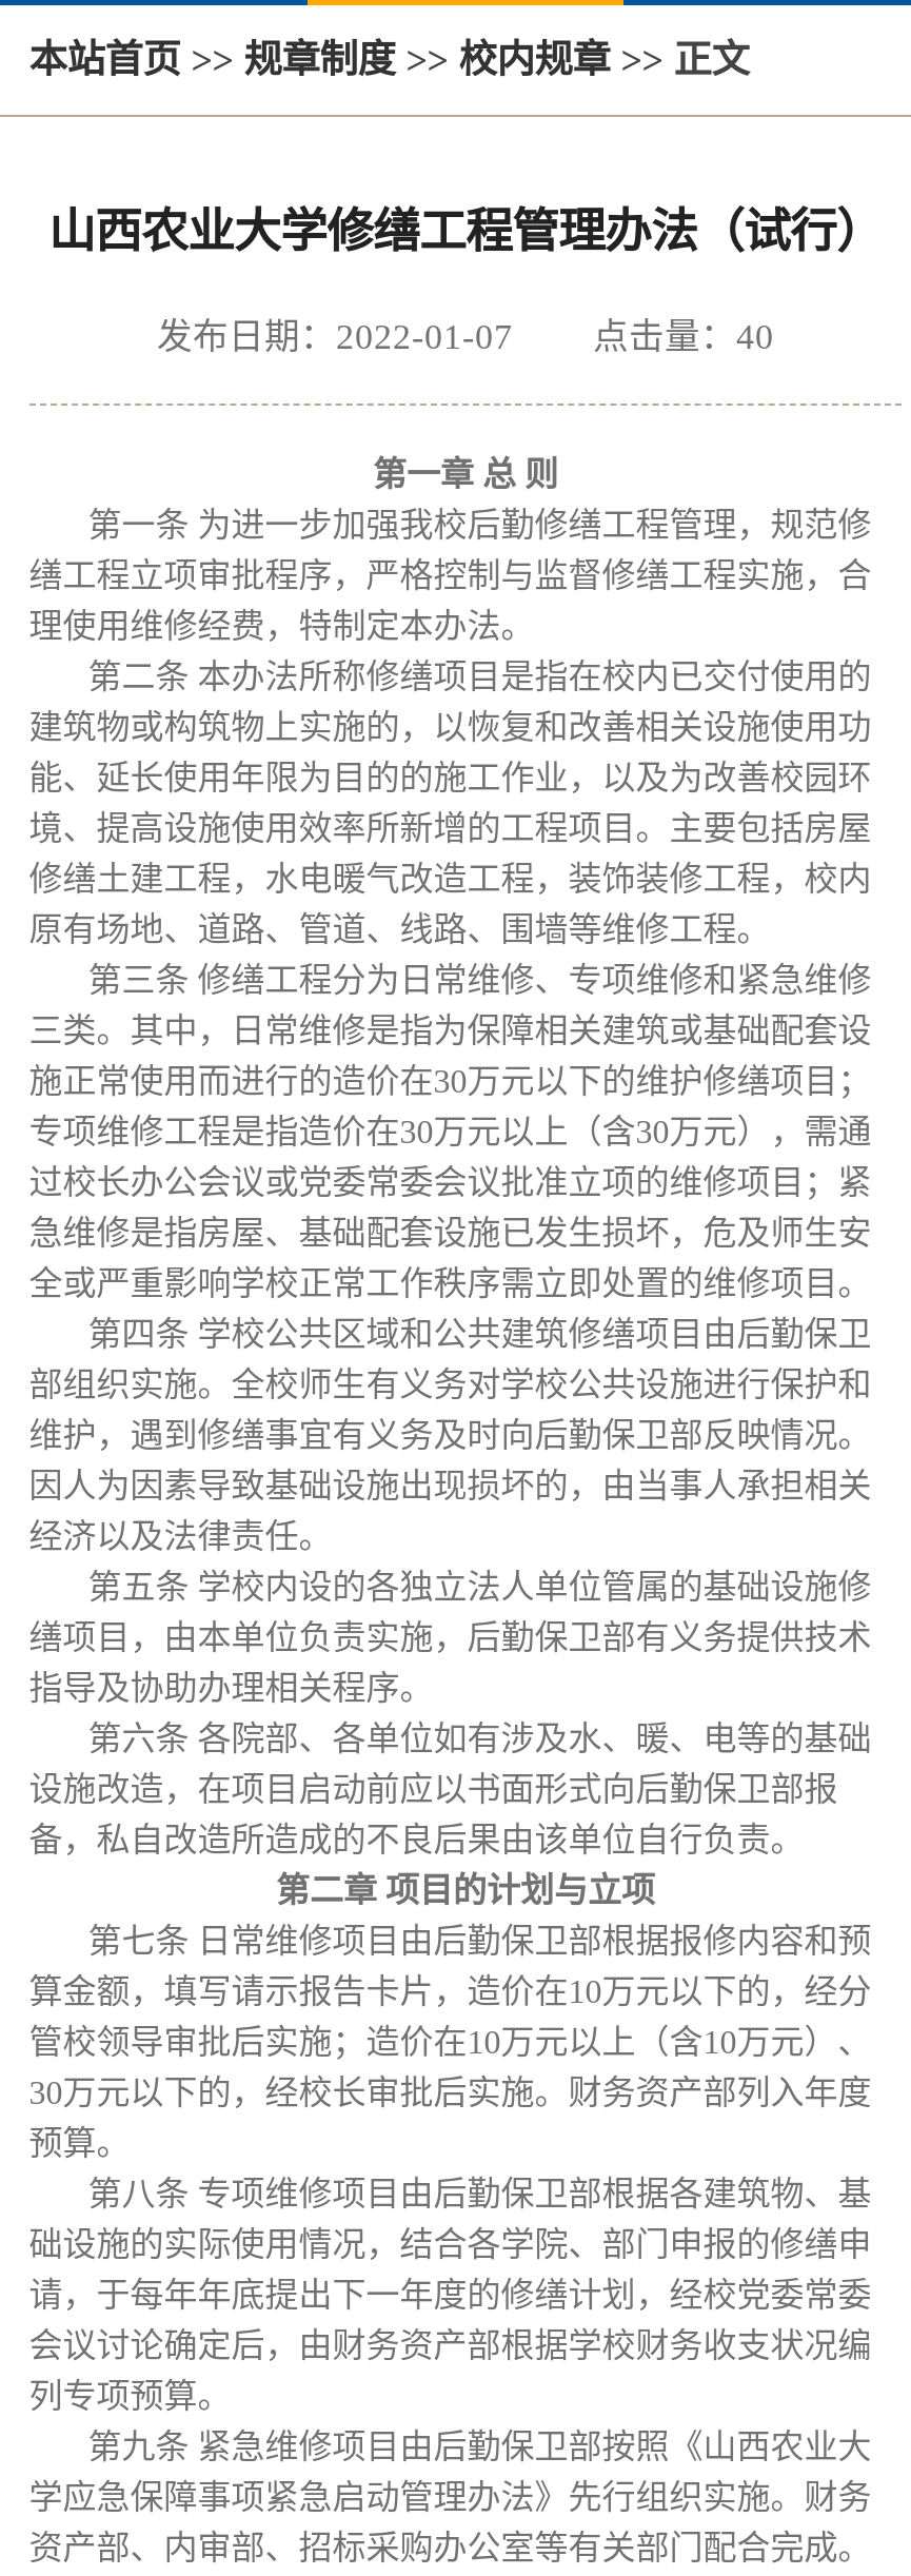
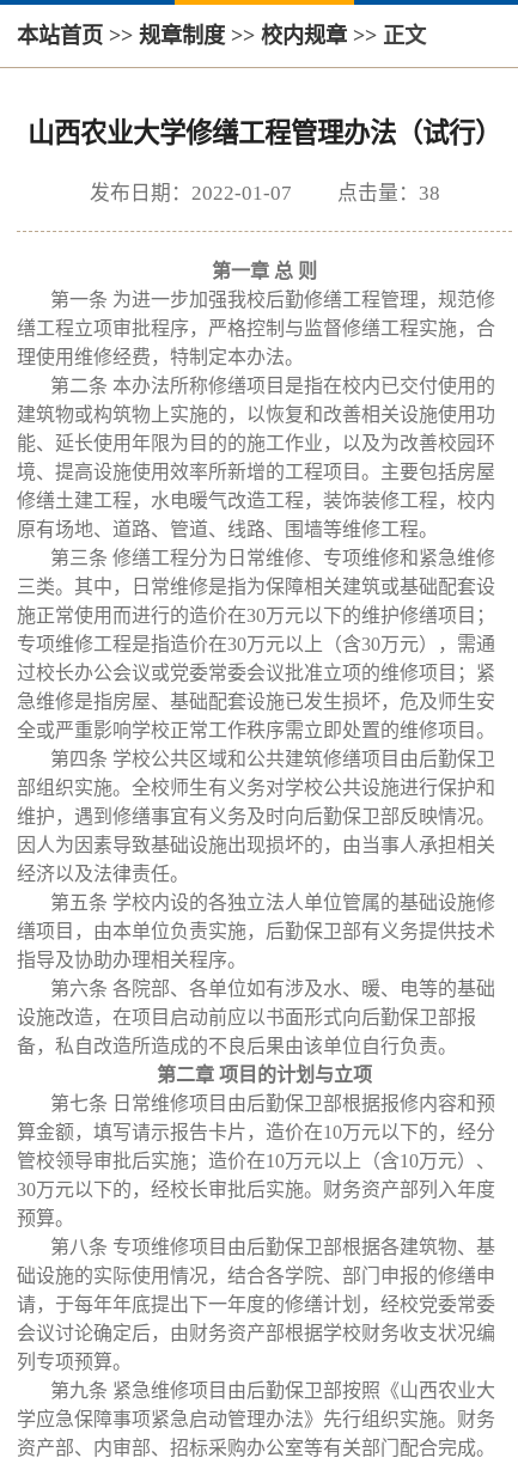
- 发布日期：2022-01-07 点击量：40
+ 发布日期：2022-01-07 点击量：38
